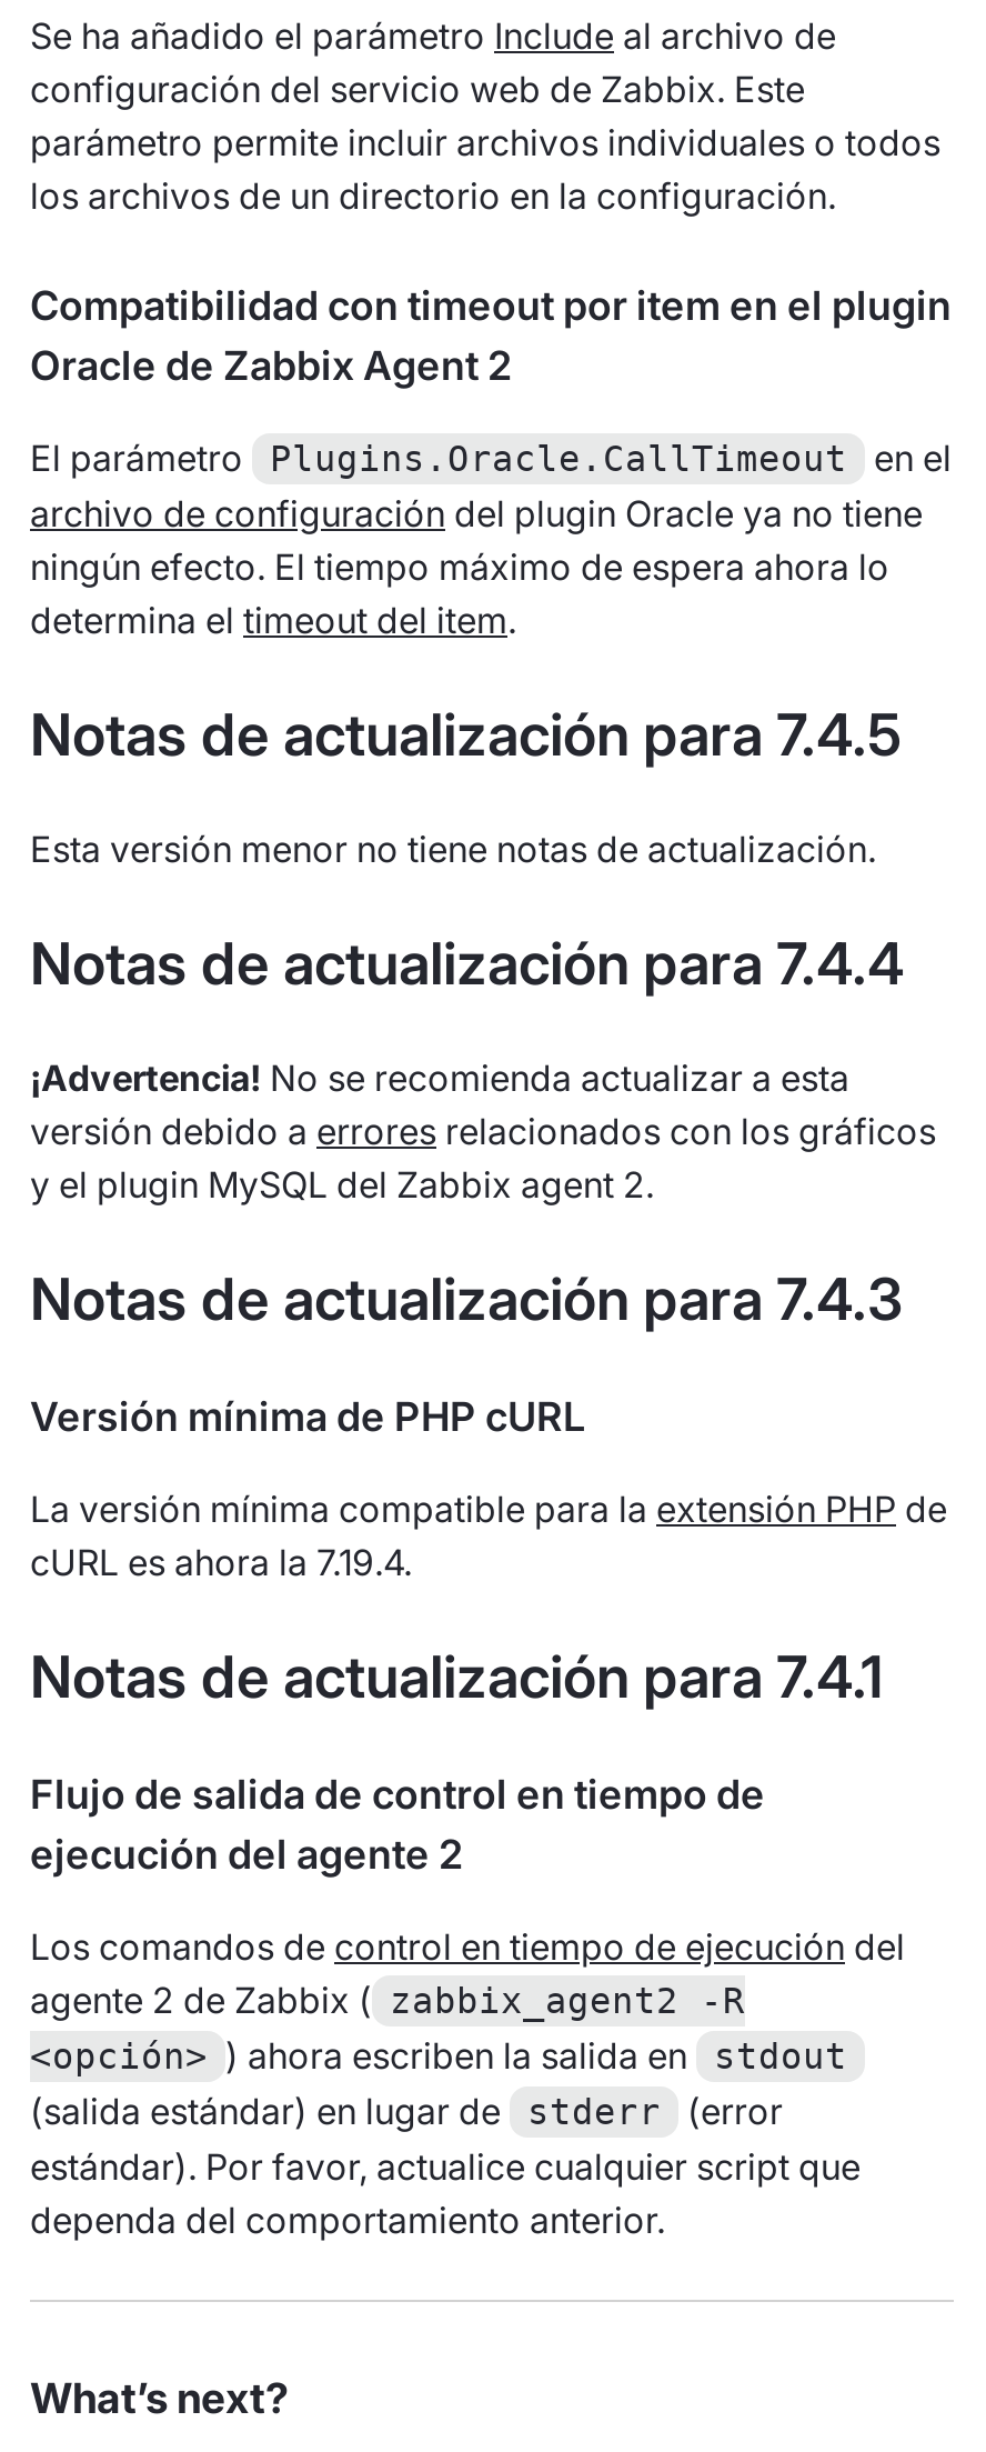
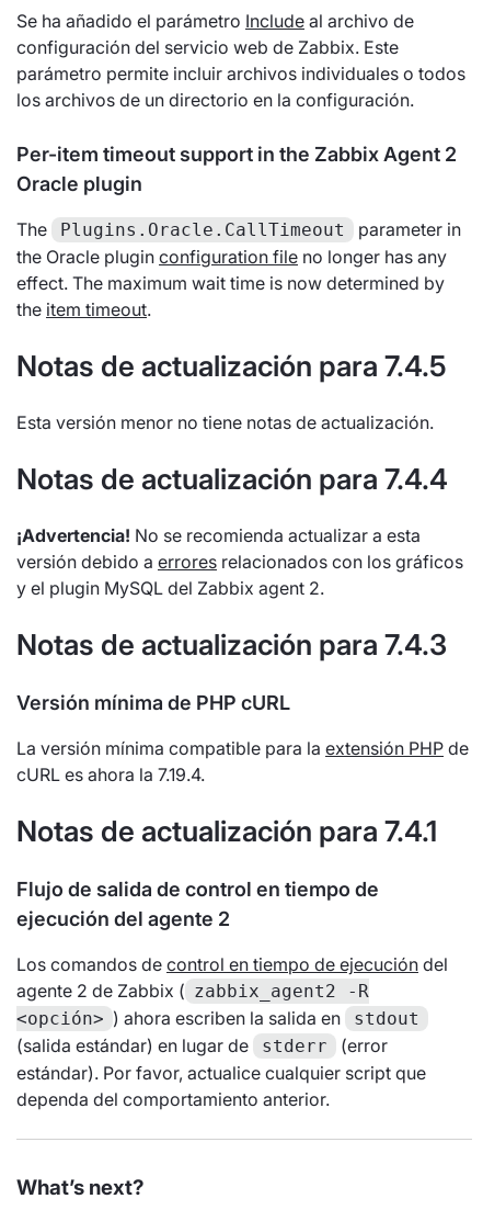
- Compatibilidad con timeout por item en el plugin
- Oracle de Zabbix Agent 2
+ Per-item timeout support in the Zabbix Agent 2
+ Oracle plugin

- El parámetro Plugins.Oracle.CallTimeout en el
- archivo de configuración del plugin Oracle ya no tiene
- ningún efecto. El tiempo máximo de espera ahora lo
- determina el timeout del item.
+ The Plugins.Oracle.CallTimeout parameter in
+ the Oracle plugin configuration file no longer has any
+ effect. The maximum wait time is now determined by
+ the item timeout.
